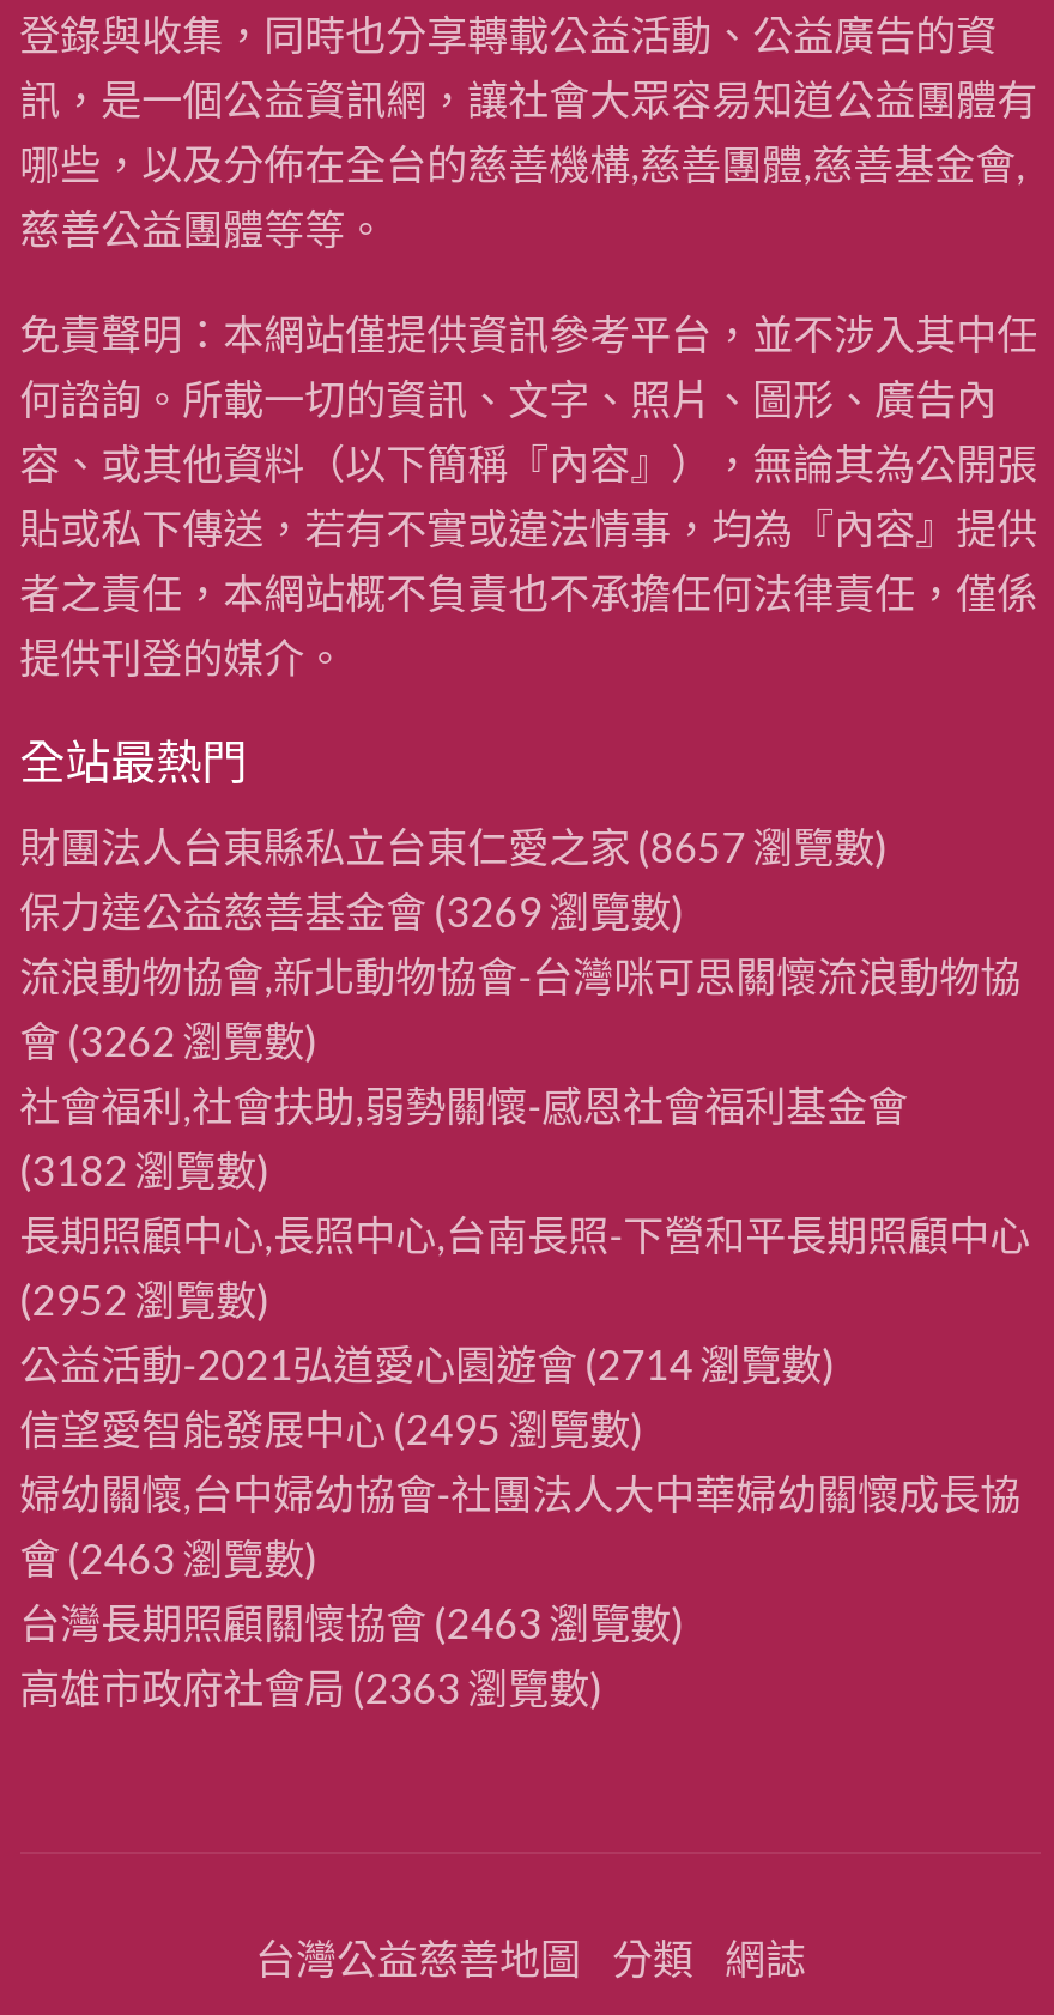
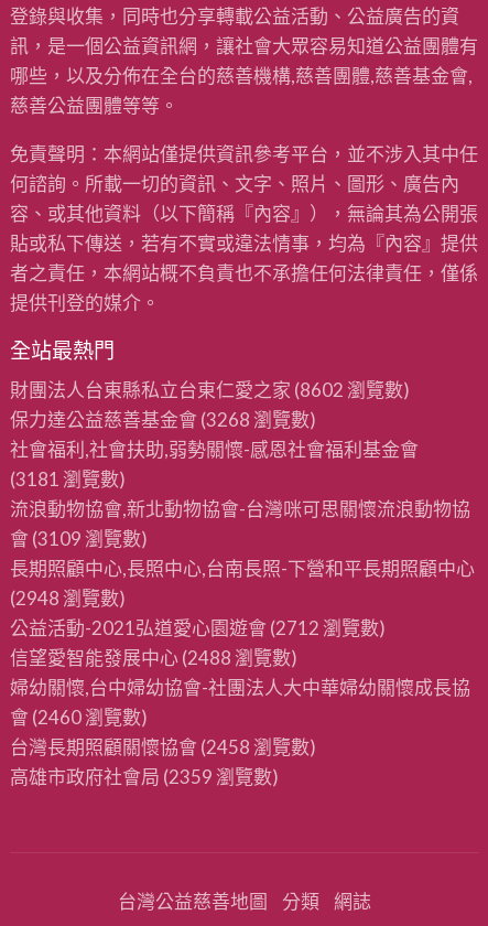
- 財團法人台東縣私立台東仁愛之家(8657 瀏覽數)
- 保力達公益慈善基金會(3269 瀏覽數)
- 會(3262 瀏覽數)
+ 財團法人台東縣私立台東仁愛之家(8602 瀏覽數)
+ 保力達公益慈善基金會(3268 瀏覽數)

moved down: 流浪動物協會,新北動物協會-台灣咪可思關懷流浪動物協

moved up: 社會福利,社會扶助,弱勢關懷-感恩社會福利基金會

- (3182 瀏覽數)
+ (3181 瀏覽數)
+ 會(3109 瀏覽數)

- (2952 瀏覽數)
+ (2948 瀏覽數)

- 公益活動-2021弘道愛心園遊會(2714 瀏覽數)
+ 公益活動-2021弘道愛心園遊會(2712 瀏覽數)

- 信望愛智能發展中心(2495 瀏覽數)
+ 信望愛智能發展中心(2488 瀏覽數)

- 會(2463 瀏覽數)
+ 會(2460 瀏覽數)

- 台灣長期照顧關懷協會(2463 瀏覽數)
+ 台灣長期照顧關懷協會(2458 瀏覽數)

- 高雄市政府社會局(2363 瀏覽數)
+ 高雄市政府社會局(2359 瀏覽數)
